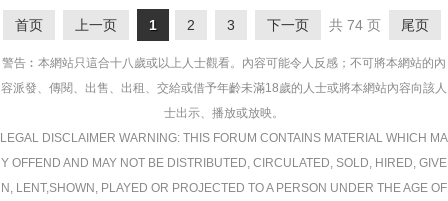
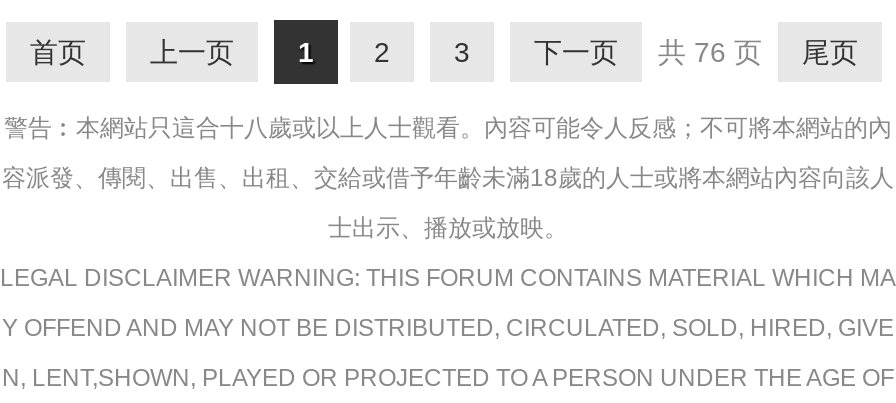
- 首页 上一页 1 2 3 下一页 共 74 页 尾页
+ 首页 上一页 1 2 3 下一页 共 76 页 尾页
